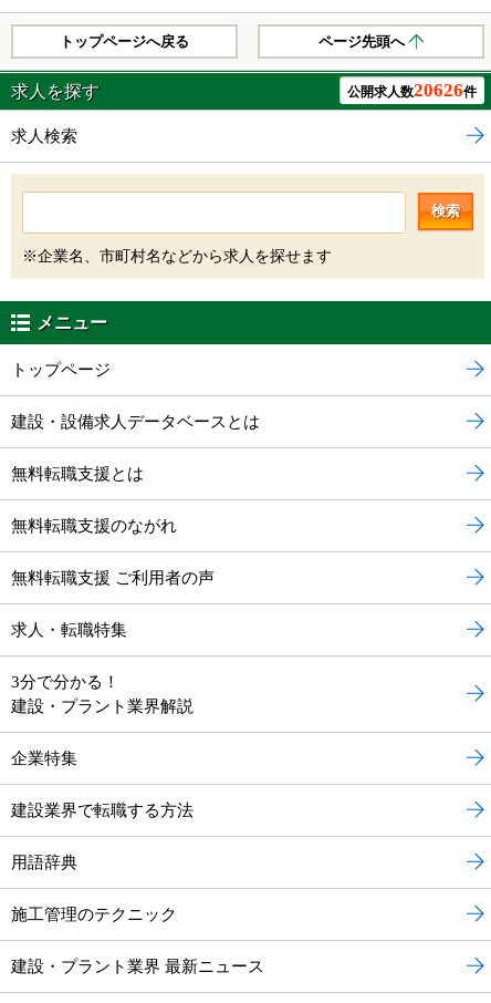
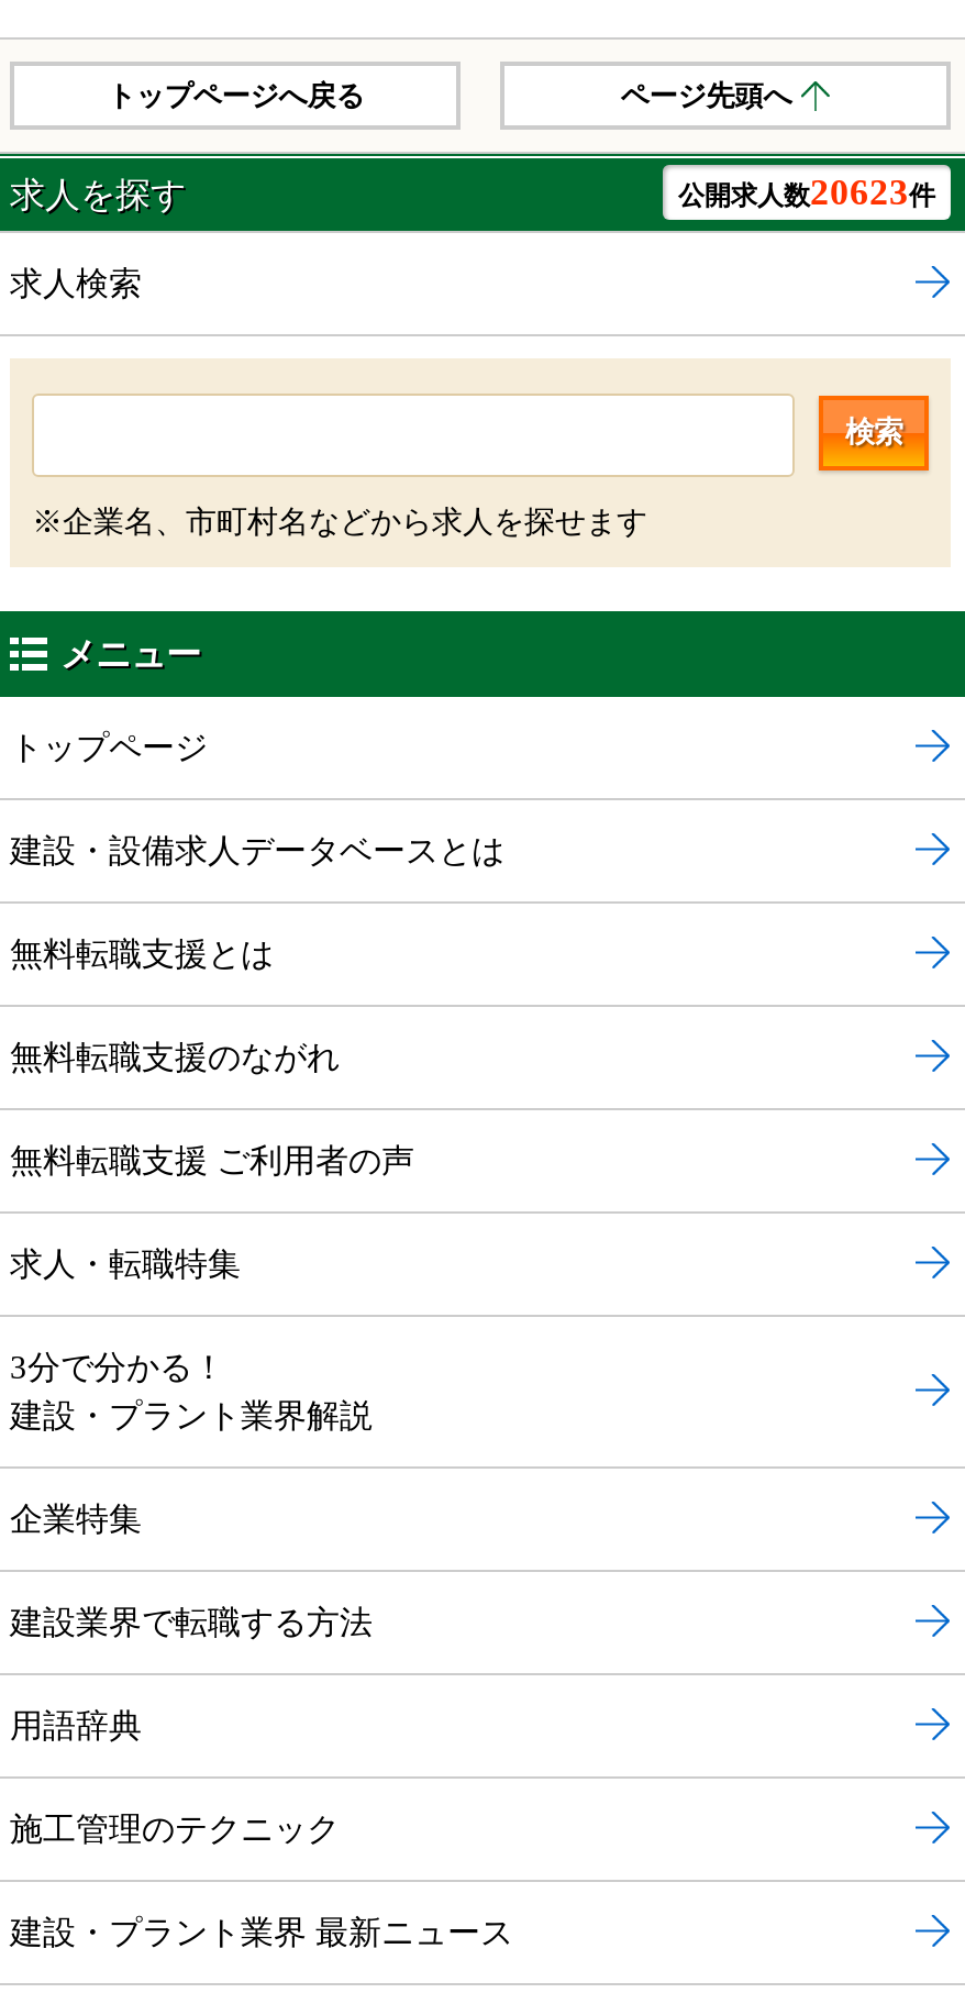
- 公開求人数20626件
+ 公開求人数20623件
